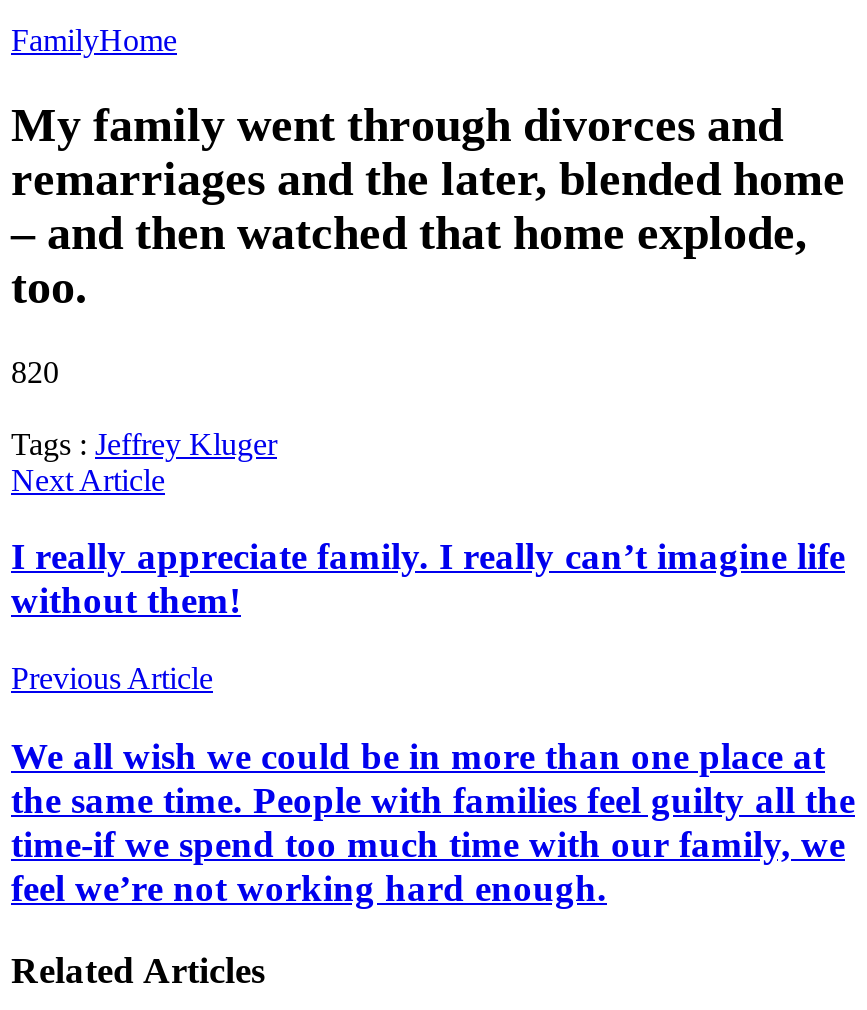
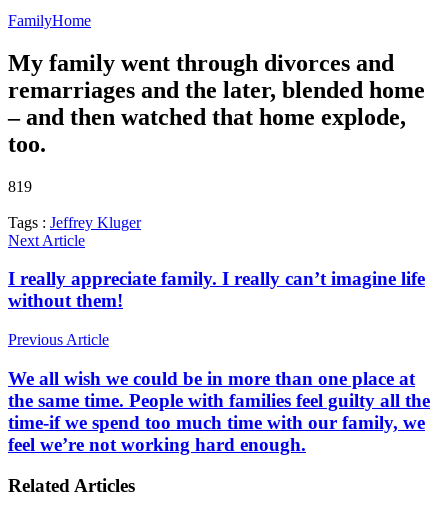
- 820
+ 819
